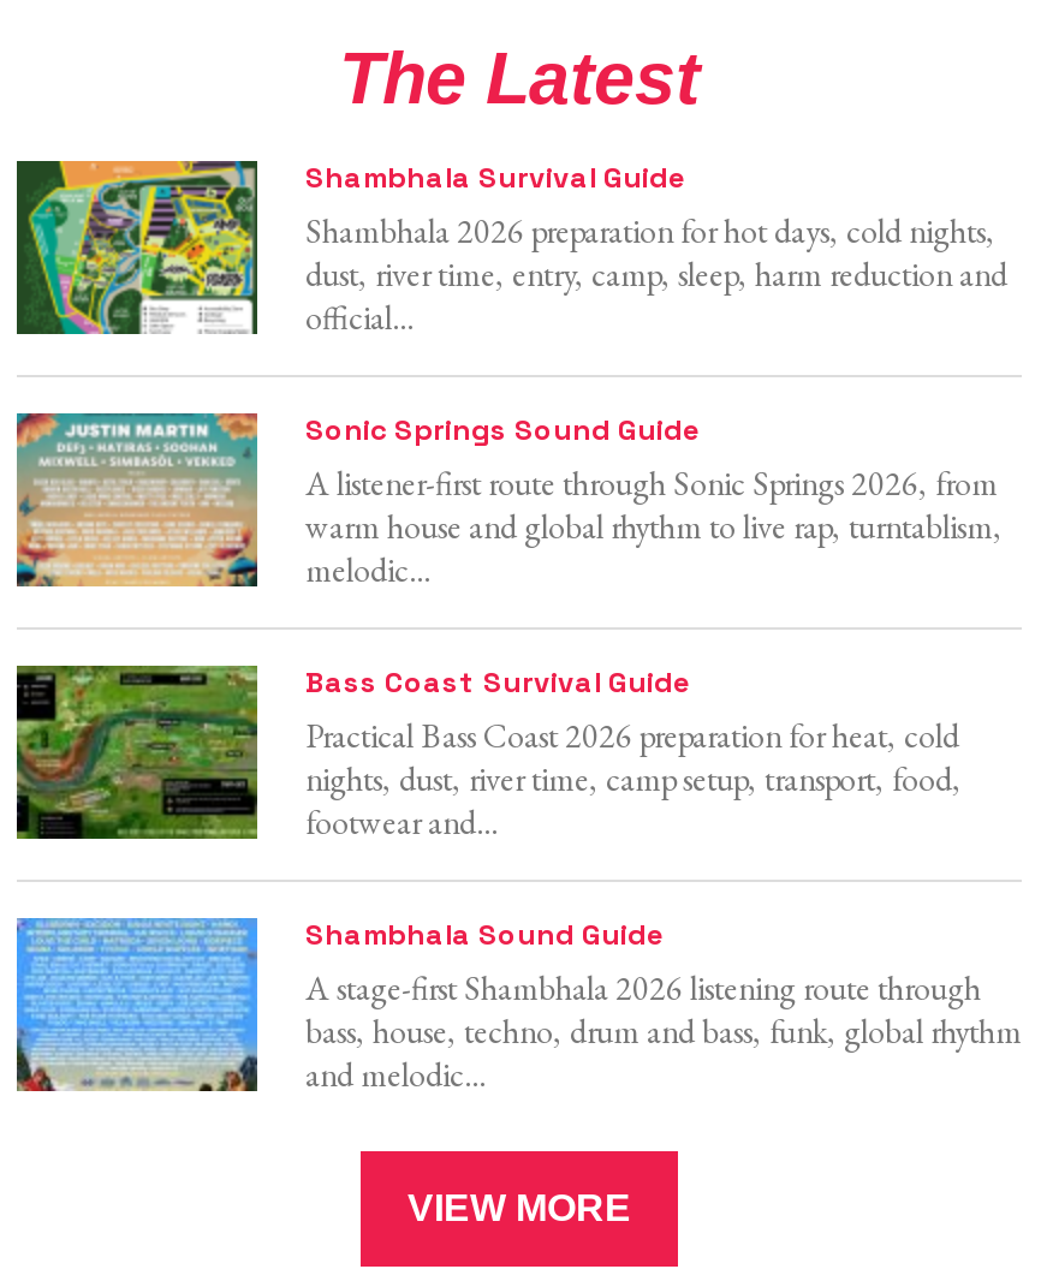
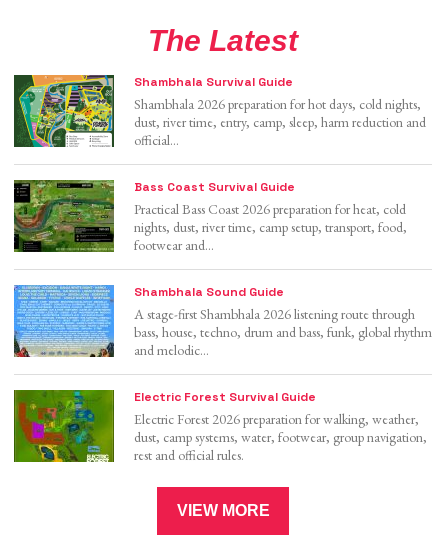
- [image]
- Sonic Springs Sound Guide
- A listener-first route through Sonic Springs 2026, from
- warm house and global rhythm to live rap, turntablism,
- melodic...

moved up: [image] | Bass Coast Survival Guide | Practical Bass Coast 2026 preparation for heat, cold | ... | bass, house, techno, drum and bass, funk, global rhythm | and melodic...

+ [image]
+ Electric Forest Survival Guide
+ Electric Forest 2026 preparation for walking, weather,
+ dust, camp systems, water, footwear, group navigation,
+ rest and official rules.
